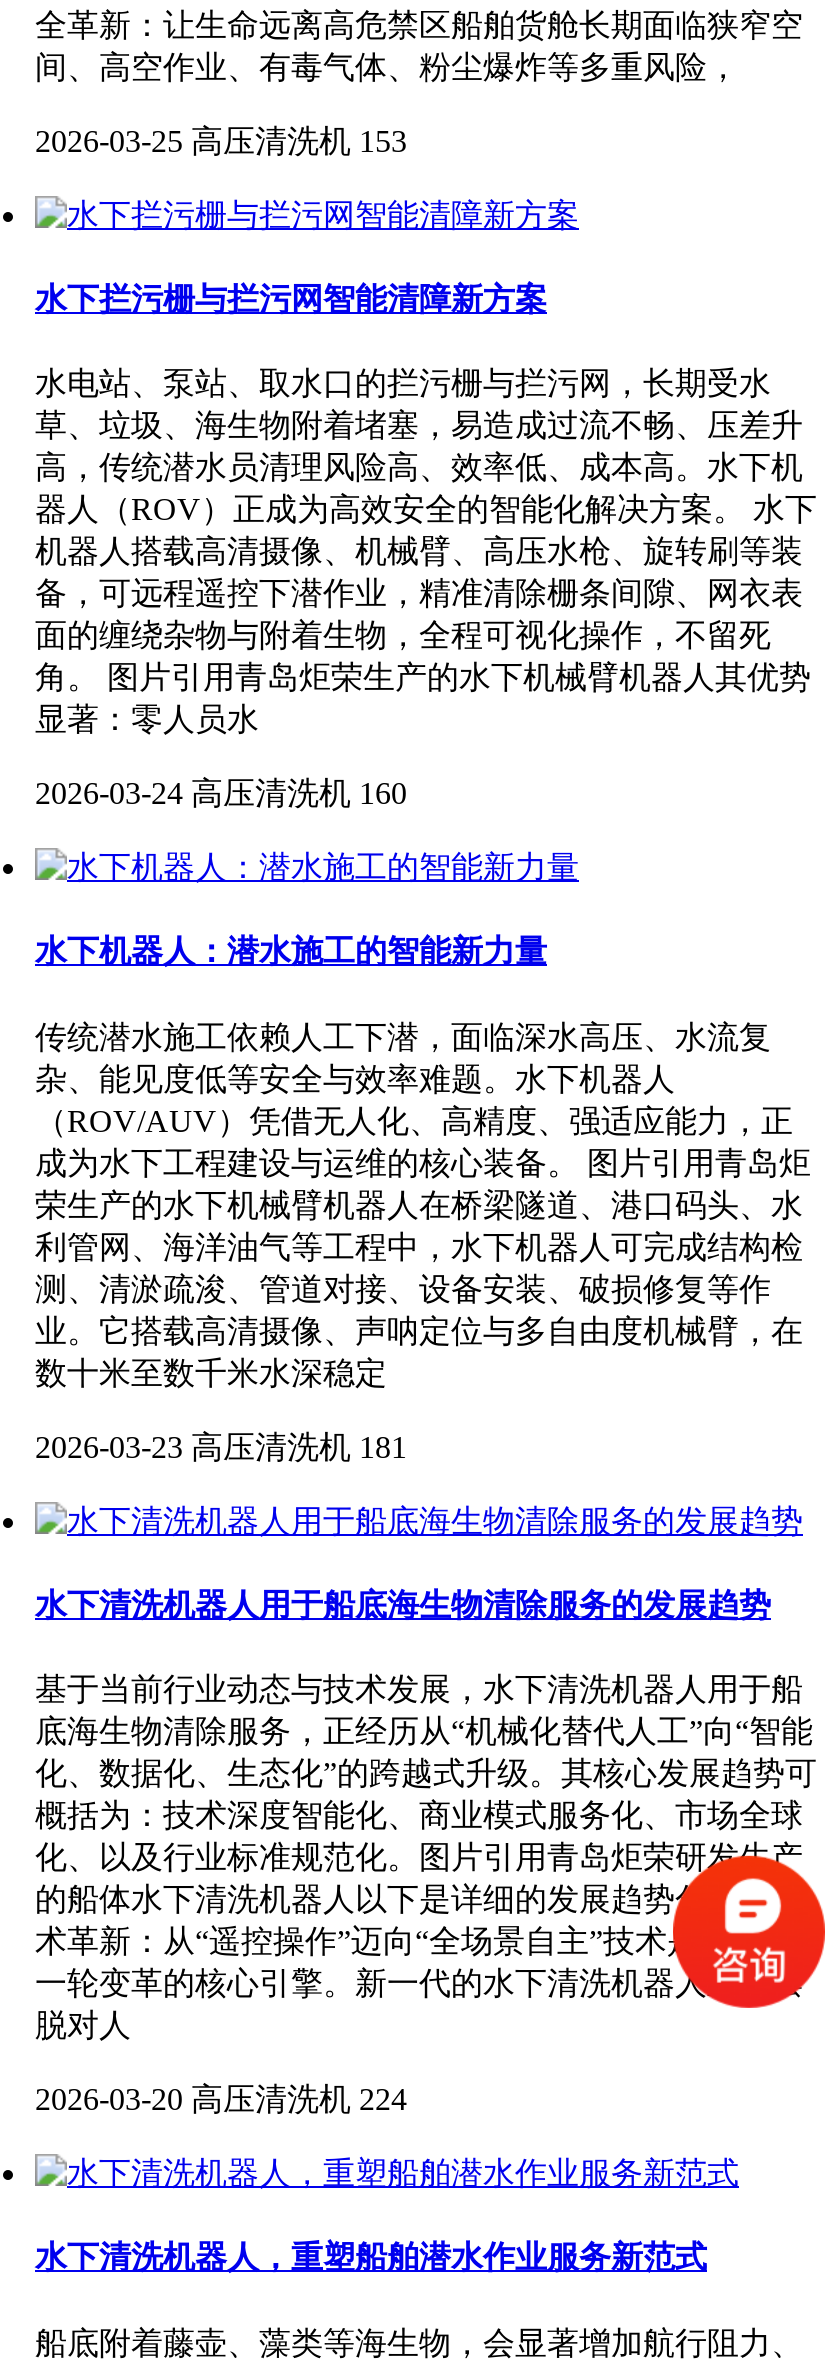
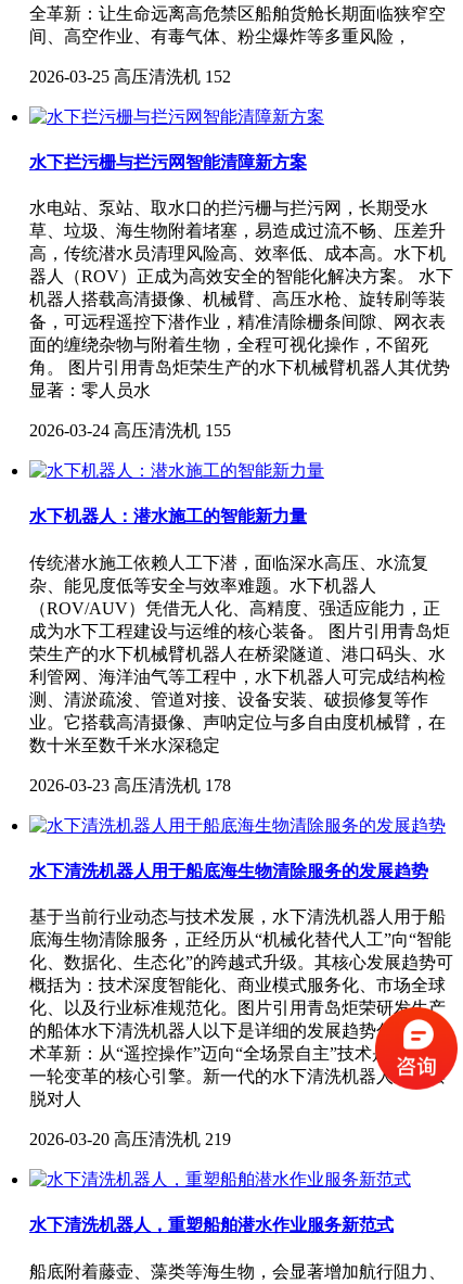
- 2026-03-25 高压清洗机 153
+ 2026-03-25 高压清洗机 152

- 2026-03-24 高压清洗机 160
+ 2026-03-24 高压清洗机 155

- 2026-03-23 高压清洗机 181
+ 2026-03-23 高压清洗机 178

- 2026-03-20 高压清洗机 224
+ 2026-03-20 高压清洗机 219
